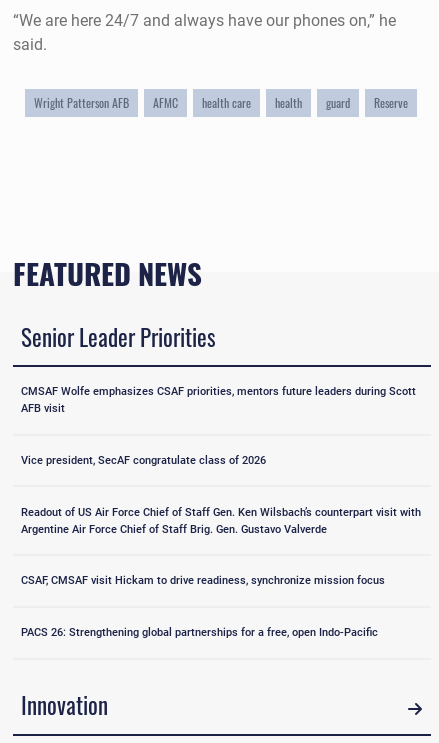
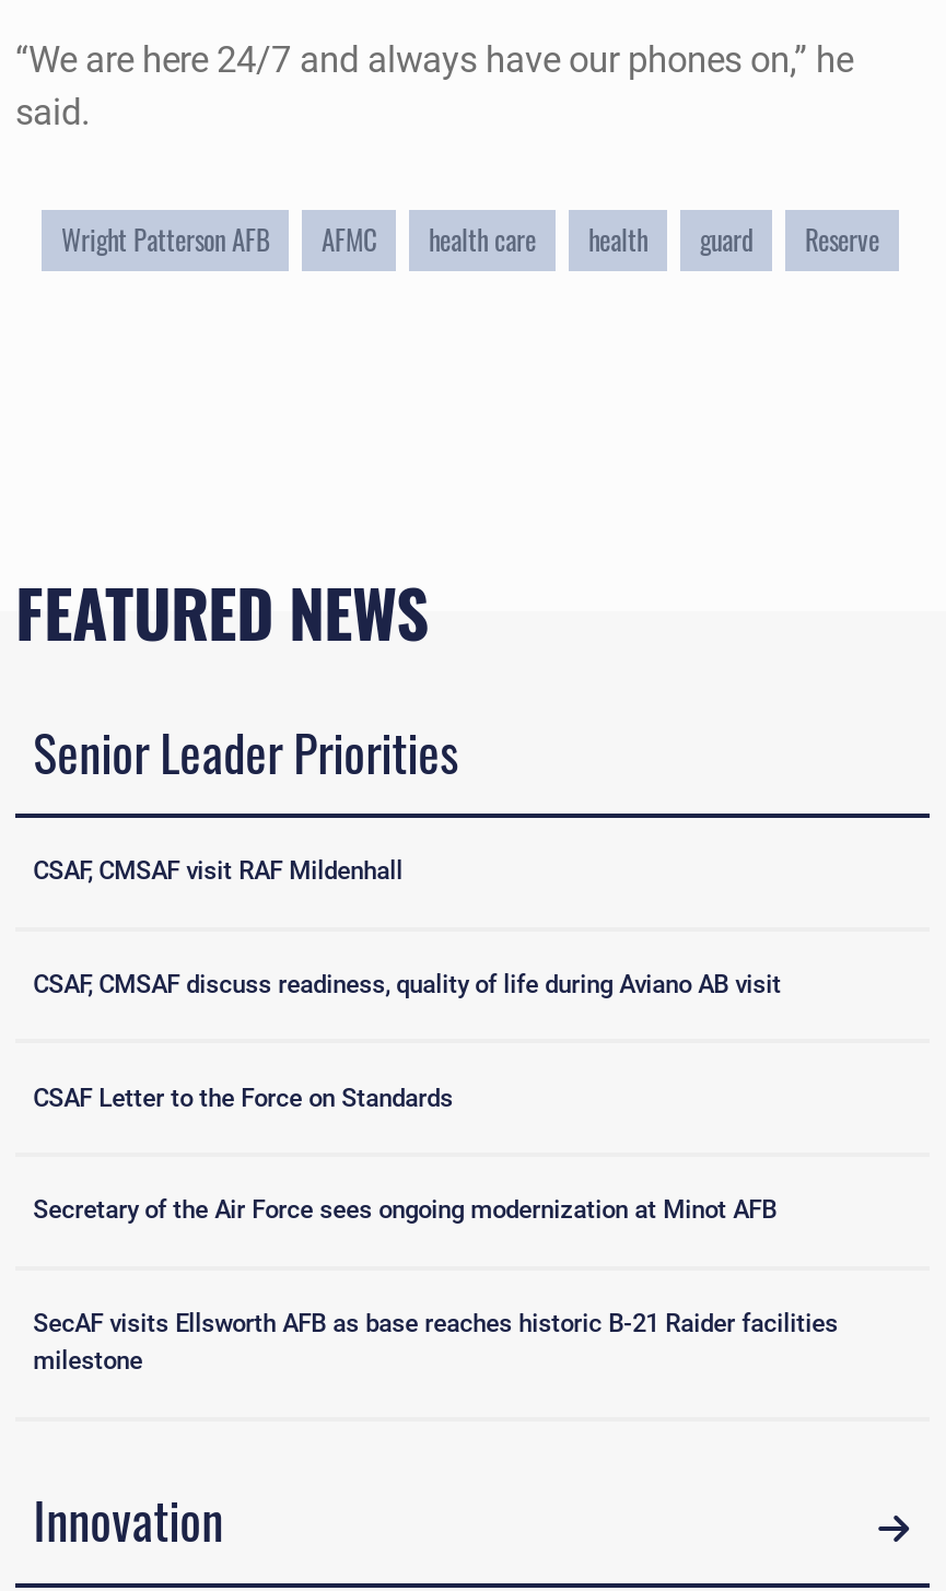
- CMSAF Wolfe emphasizes CSAF priorities, mentors future leaders during Scott
- AFB visit
+ CSAF, CMSAF visit RAF Mildenhall

- Vice president, SecAF congratulate class of 2026
+ CSAF, CMSAF discuss readiness, quality of life during Aviano AB visit

- Readout of US Air Force Chief of Staff Gen. Ken Wilsbach’s counterpart visit with
- Argentine Air Force Chief of Staff Brig. Gen. Gustavo Valverde
+ CSAF Letter to the Force on Standards

- CSAF, CMSAF visit Hickam to drive readiness, synchronize mission focus
+ Secretary of the Air Force sees ongoing modernization at Minot AFB

- PACS 26: Strengthening global partnerships for a free, open Indo-Pacific
+ SecAF visits Ellsworth AFB as base reaches historic B-21 Raider facilities
+ milestone
